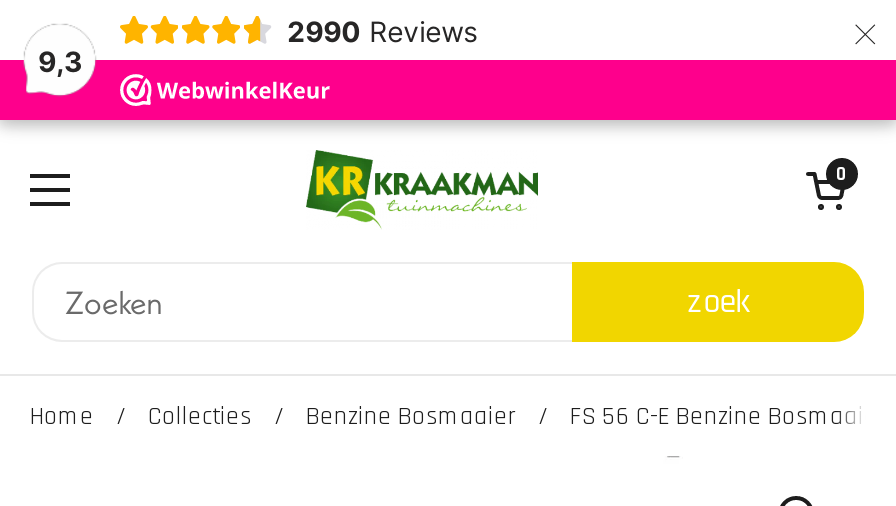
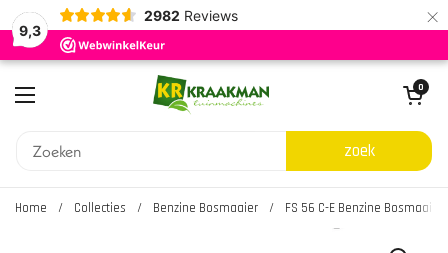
- 2990 Reviews
+ 2982 Reviews
